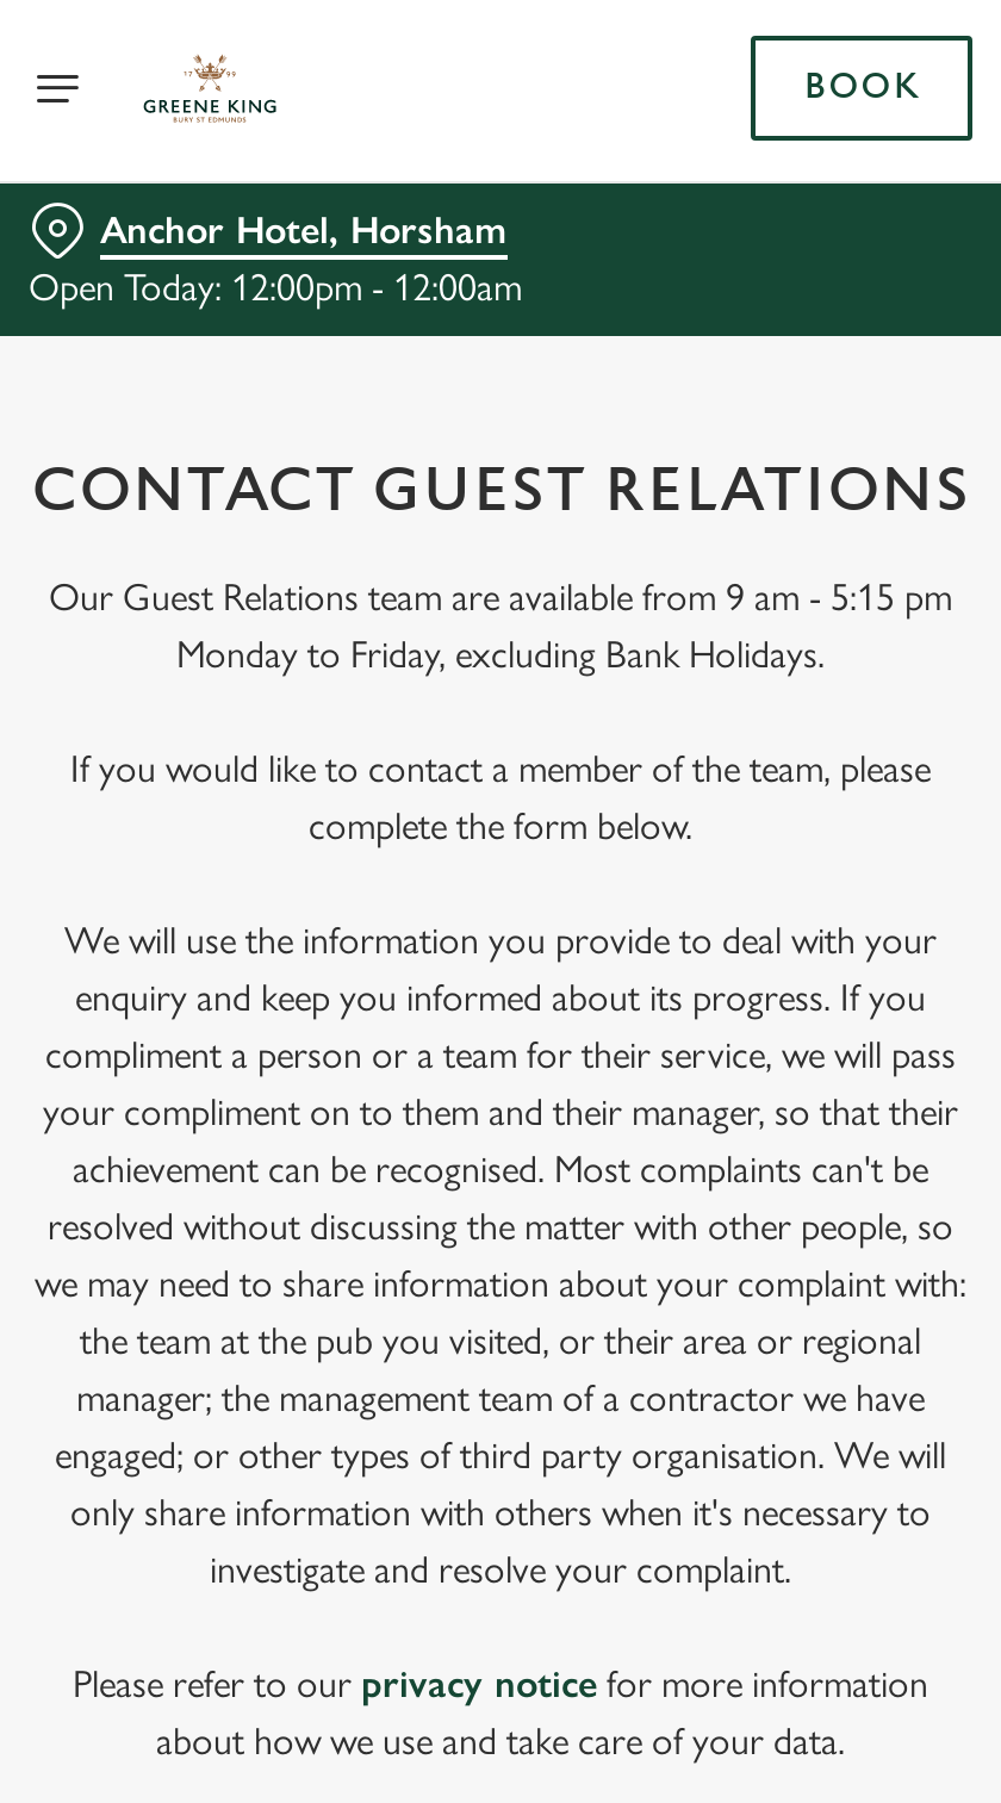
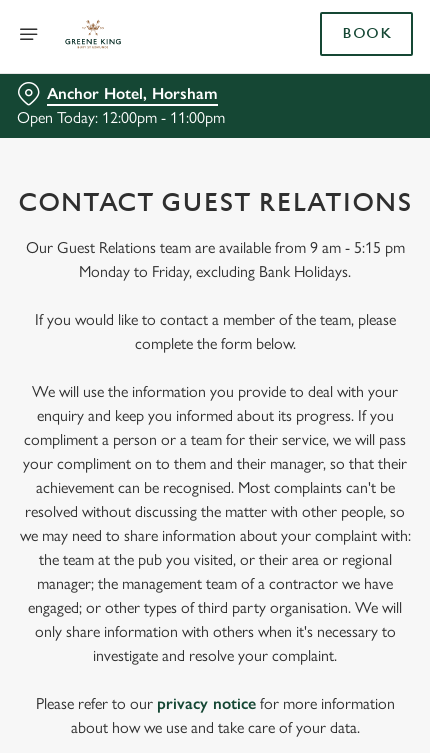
- Open Today: 12:00pm - 12:00am
+ Open Today: 12:00pm - 11:00pm
